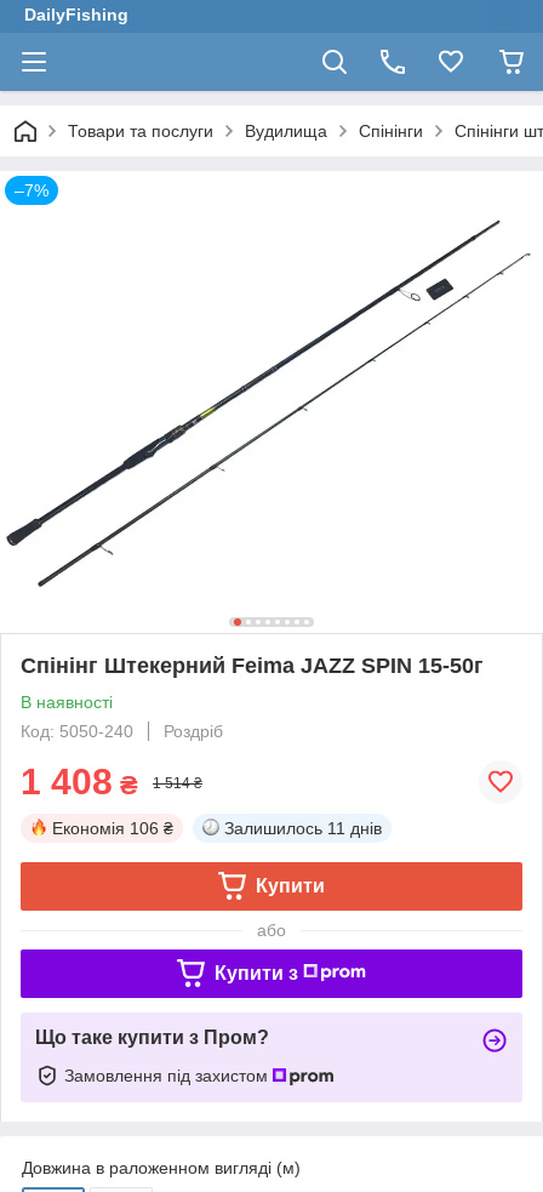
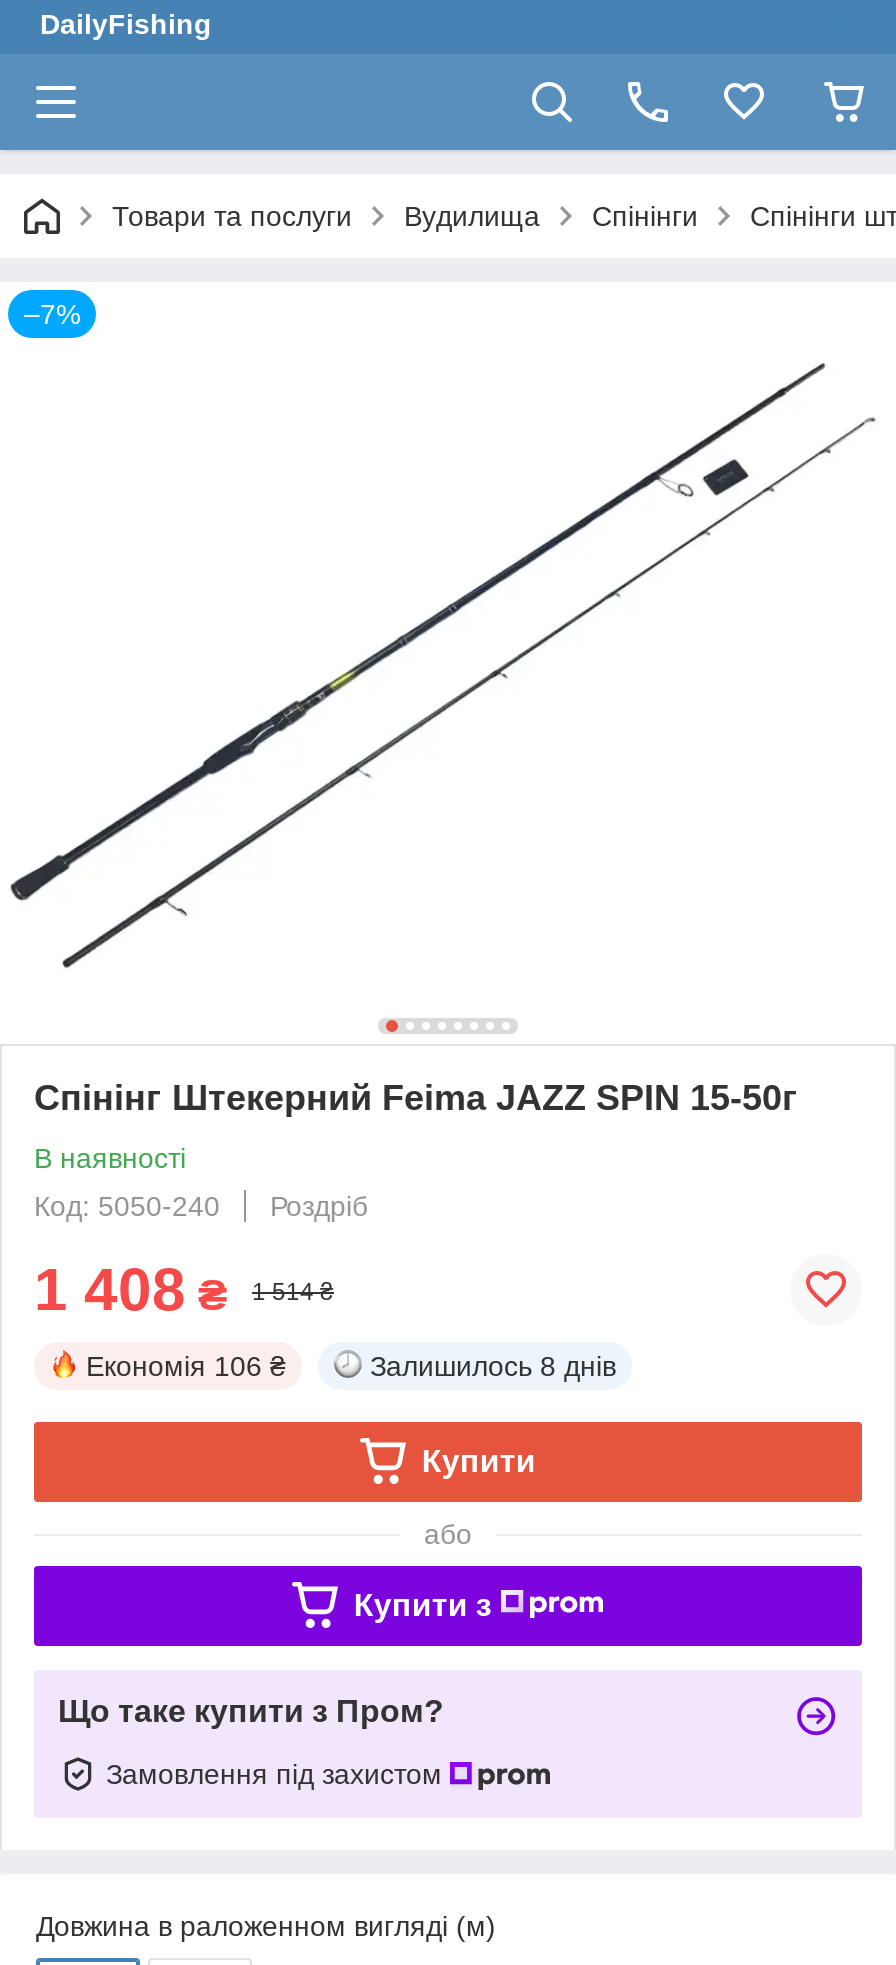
- Залишилось 11 днів
+ Залишилось 8 днів
